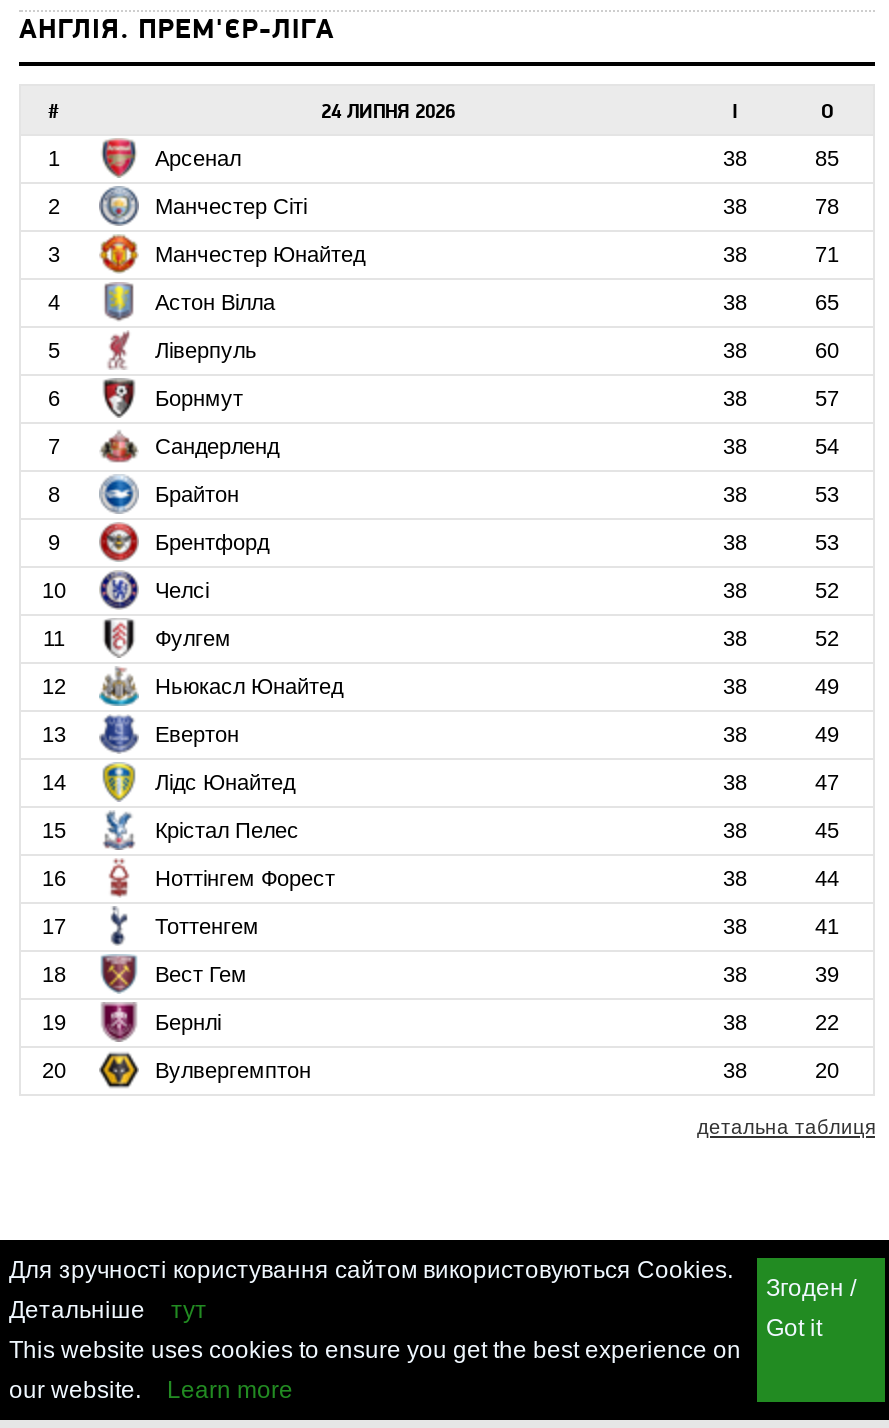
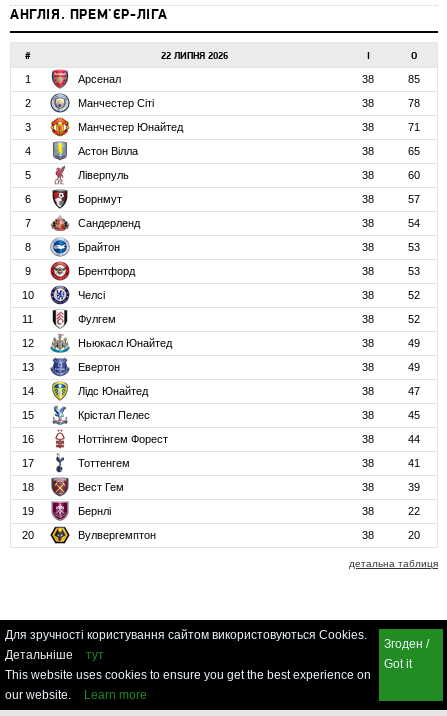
- 24 ЛИПНЯ 2026
+ 22 ЛИПНЯ 2026
